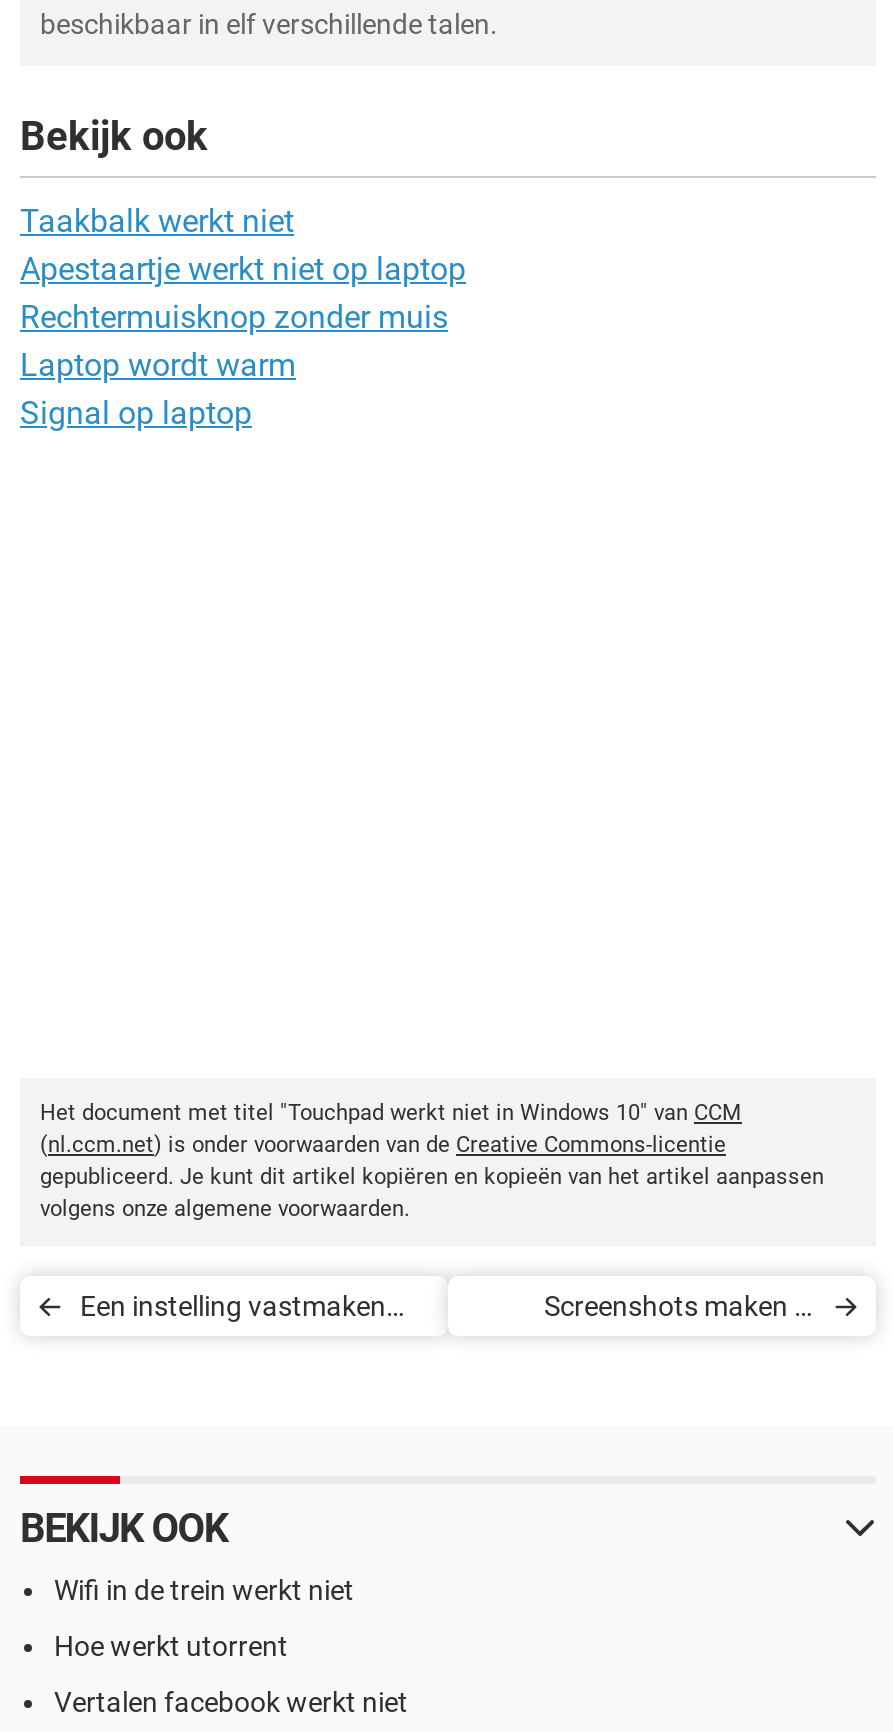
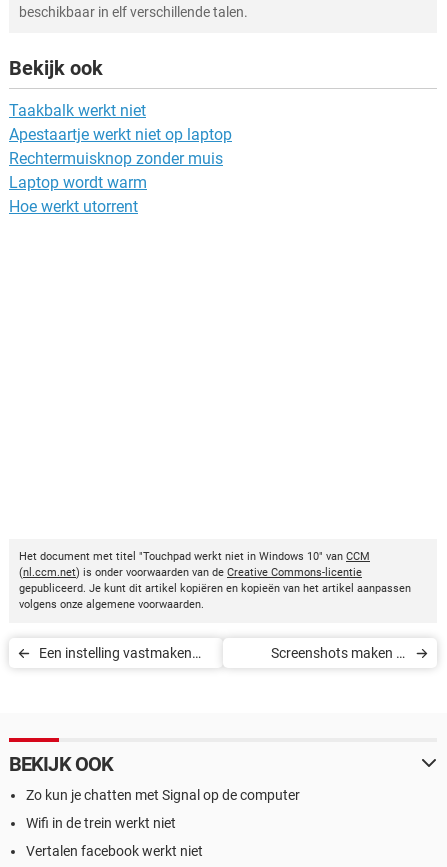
- Signal op laptop

+ Zo kun je chatten met Signal op de computer

moved down: Wifi in de trein werkt niet

moved up: Hoe werkt utorrent
